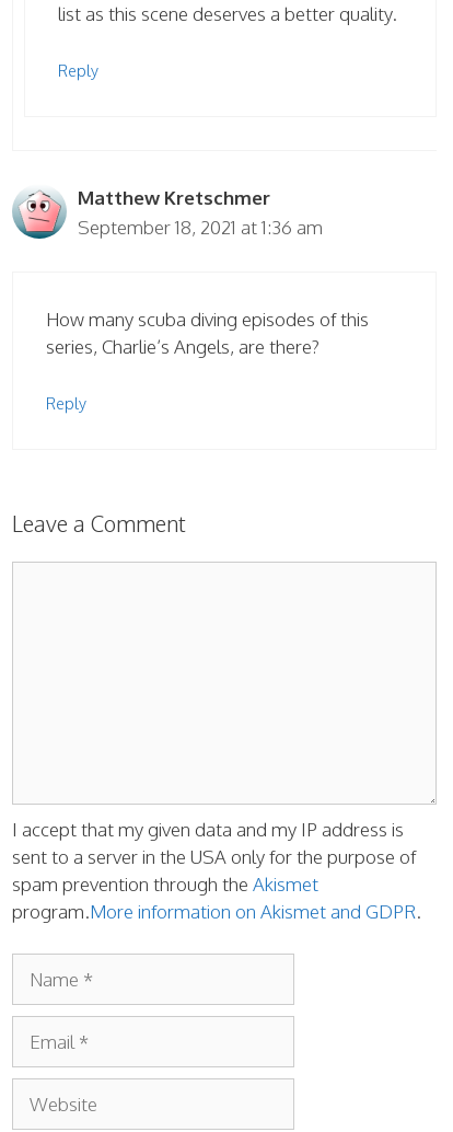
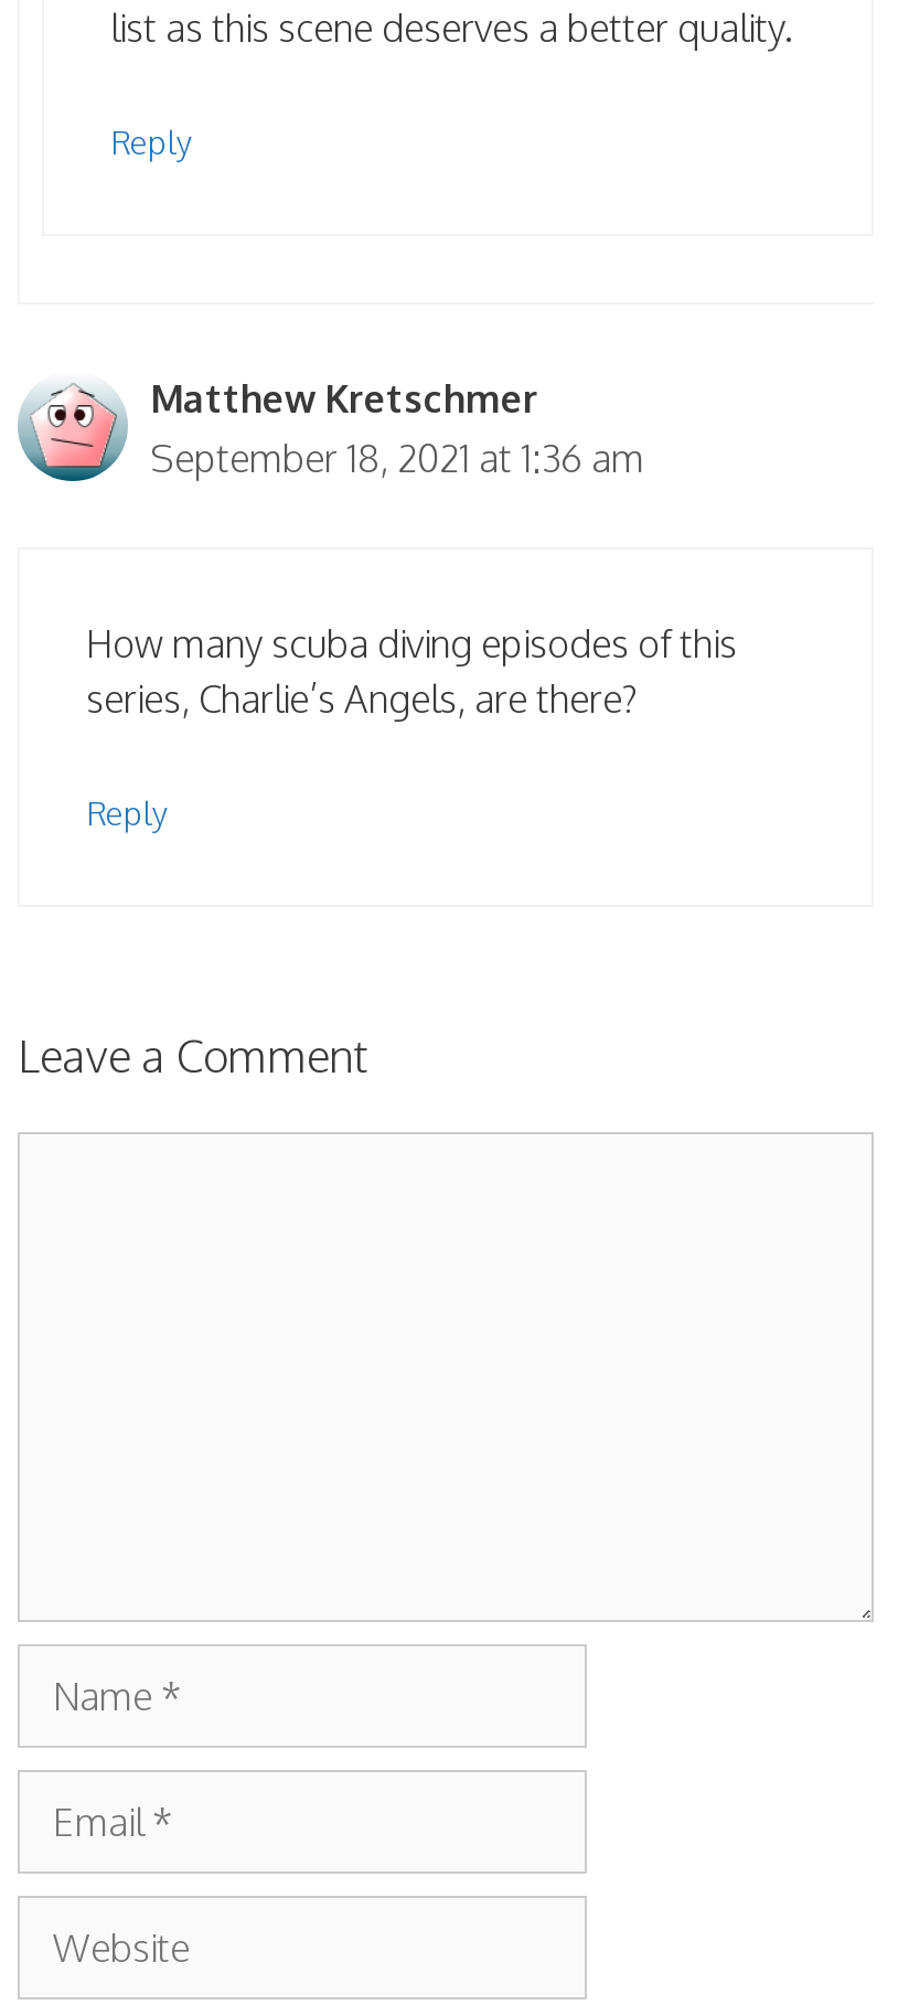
- I accept that my given data and my IP address is
- sent to a server in the USA only for the purpose of
- spam prevention through the Akismet
- program.More information on Akismet and GDPR.
